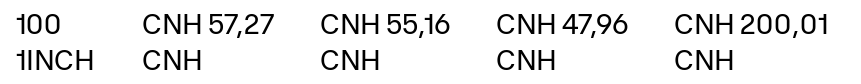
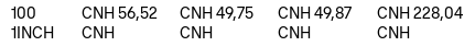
- CNH 57,27
+ CNH 56,52

- CNH 55,16
+ CNH 49,75

- CNH 47,96
+ CNH 49,87

- CNH 200,01
+ CNH 228,04
